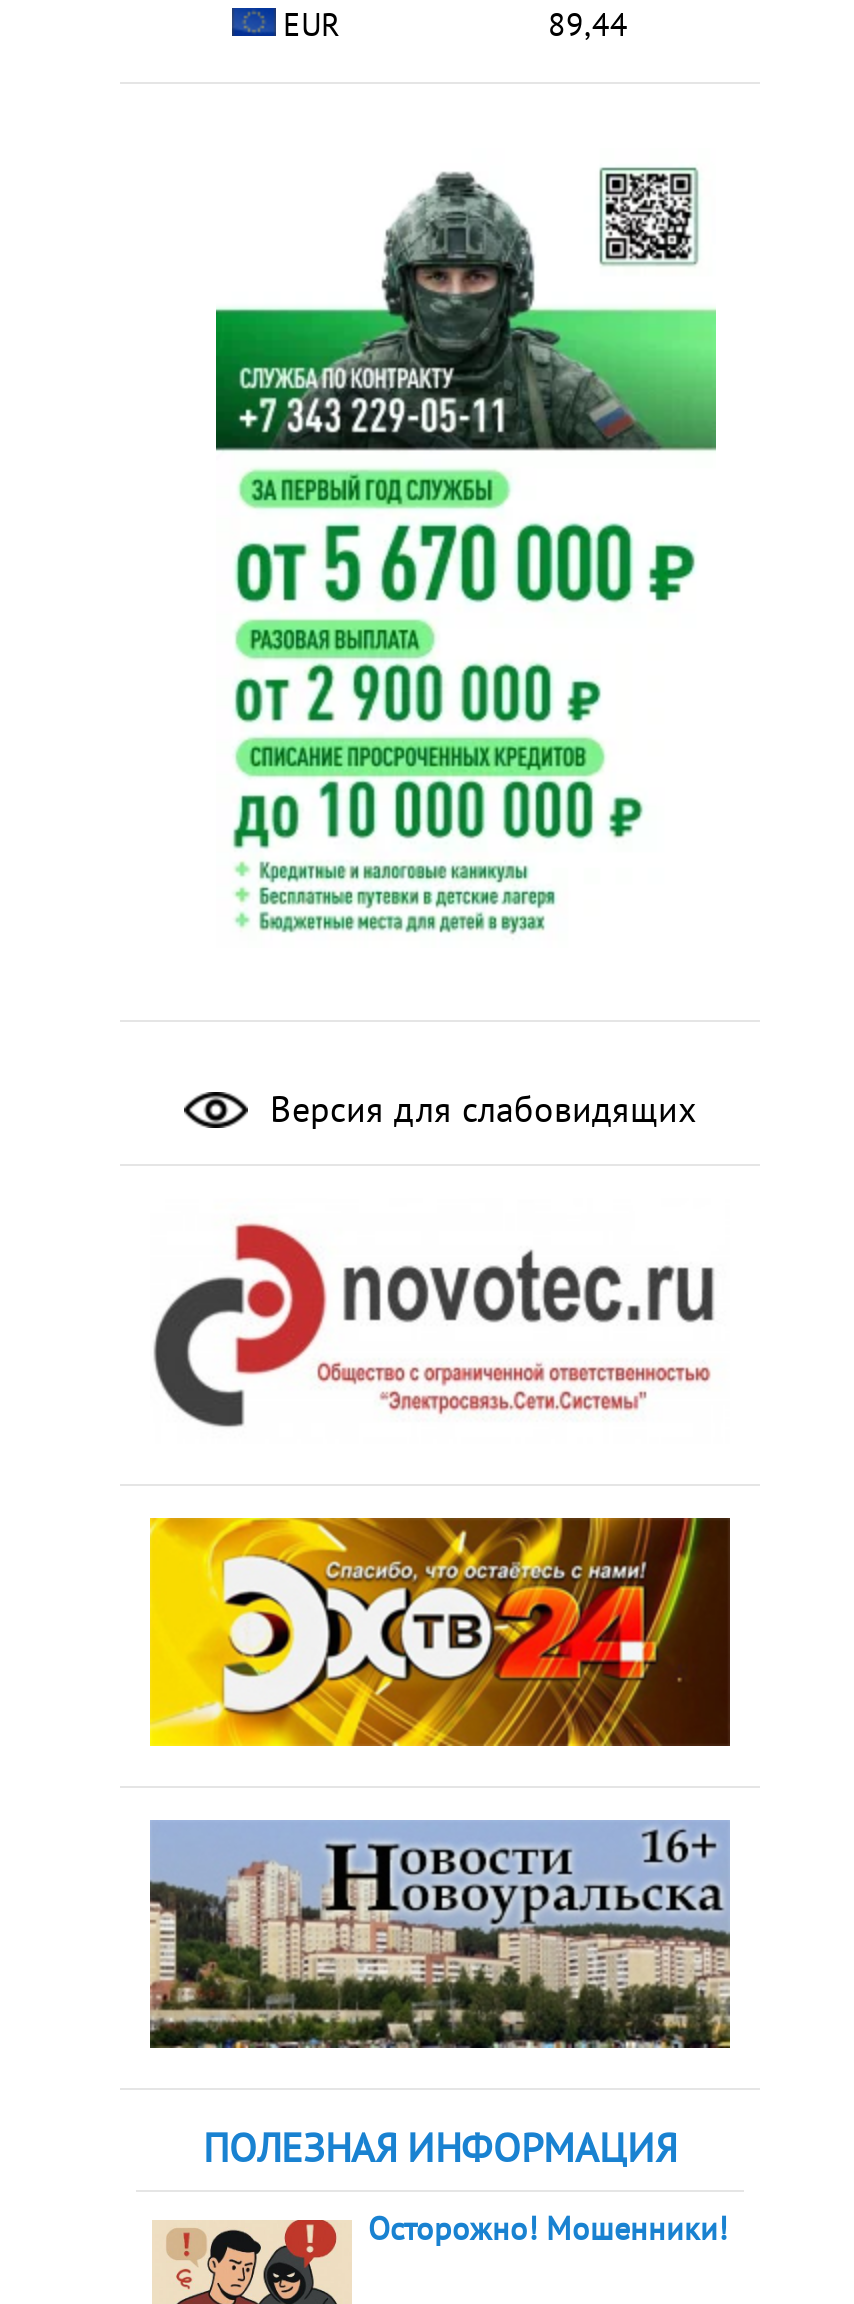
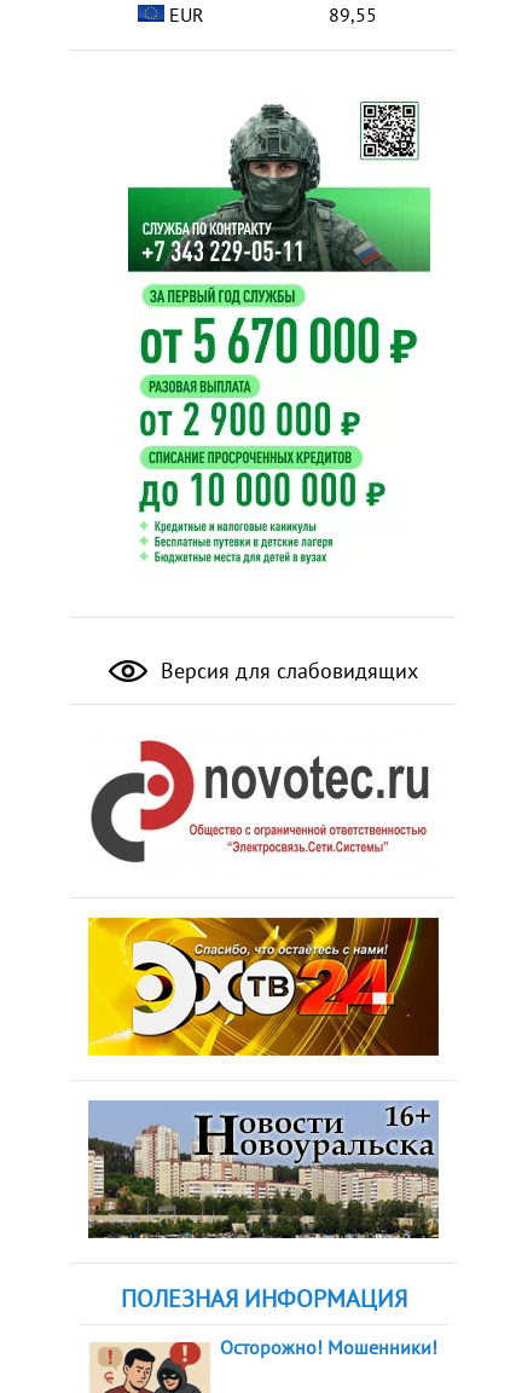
- 89,44
+ 89,55
